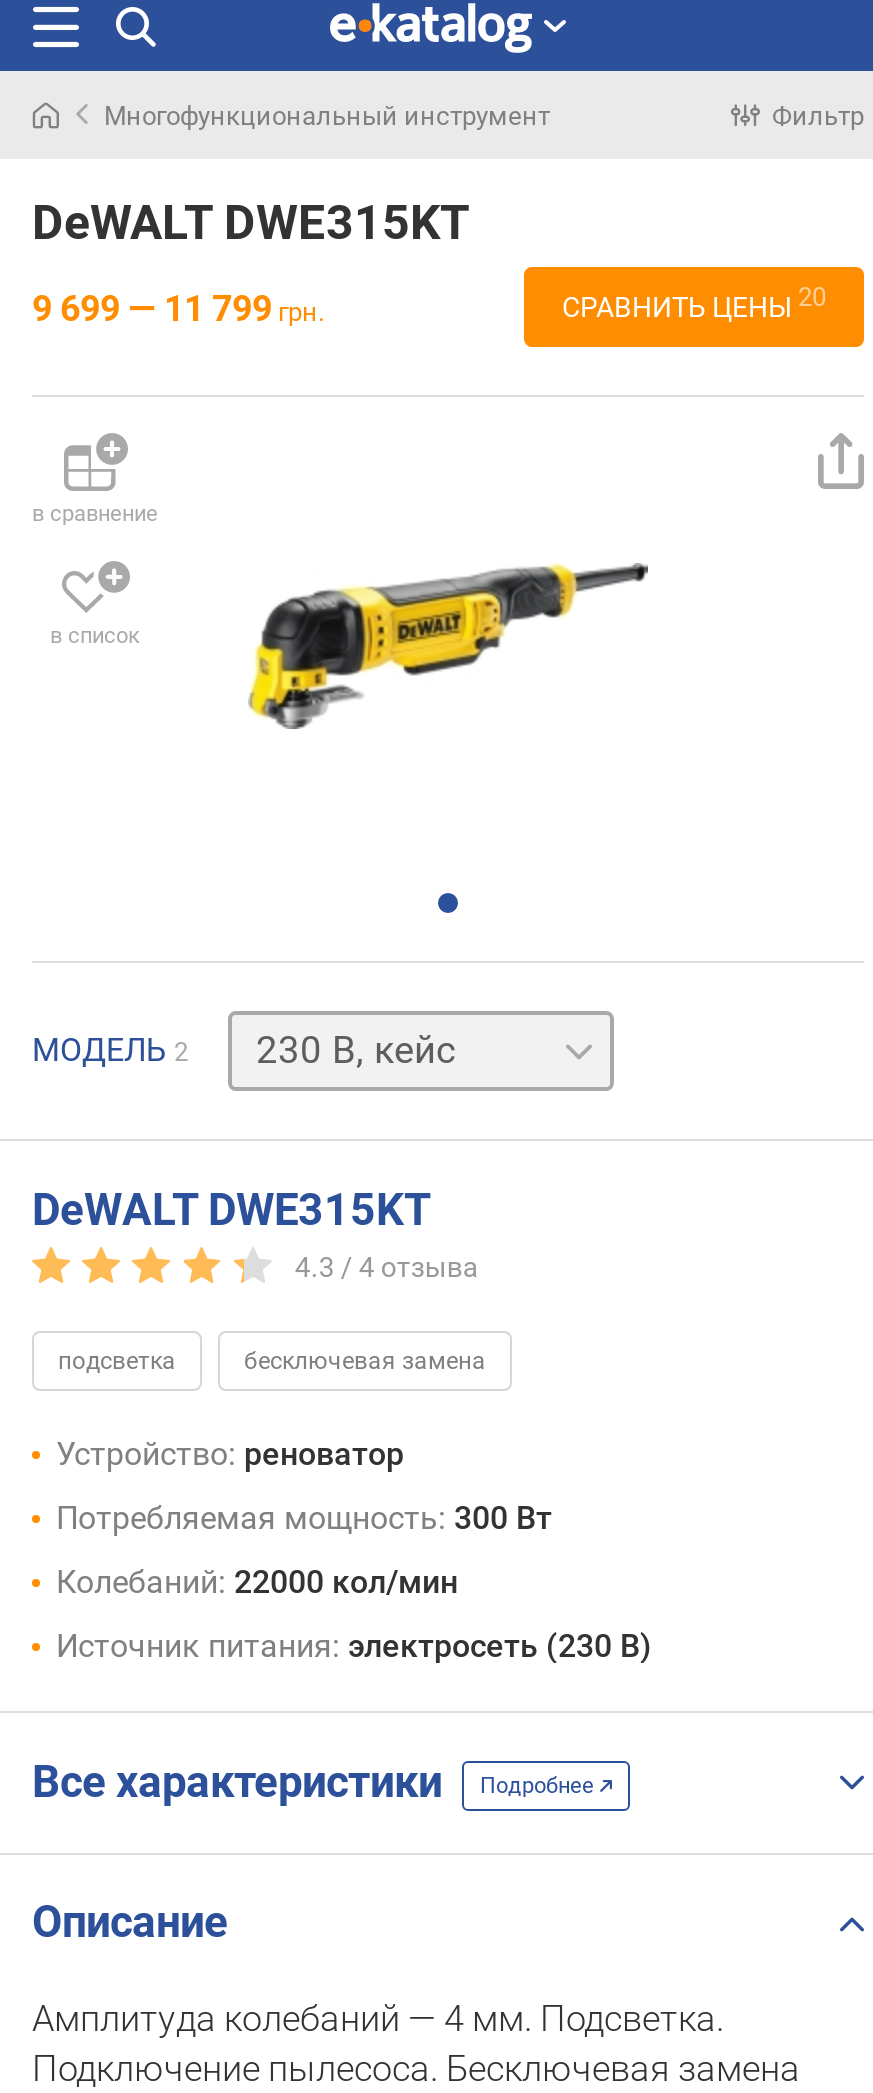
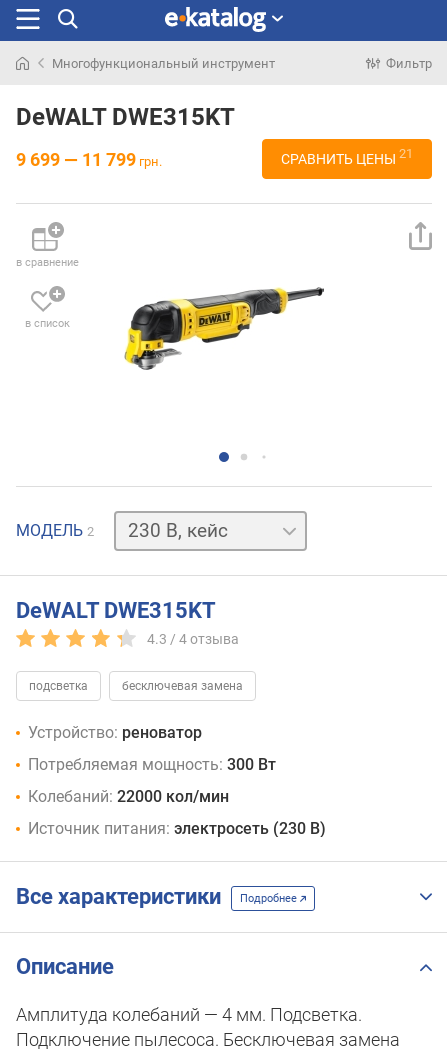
- СРАВНИТЬ ЦЕНЫ 20
+ СРАВНИТЬ ЦЕНЫ 21
